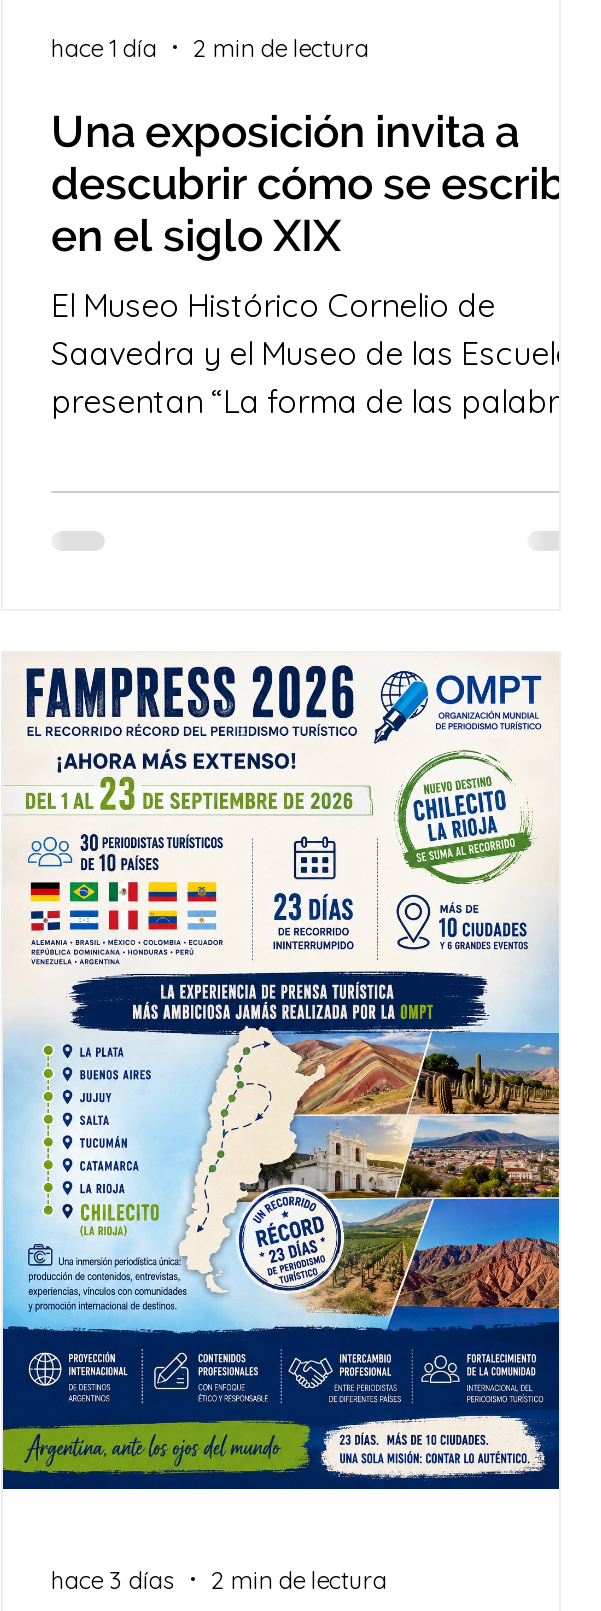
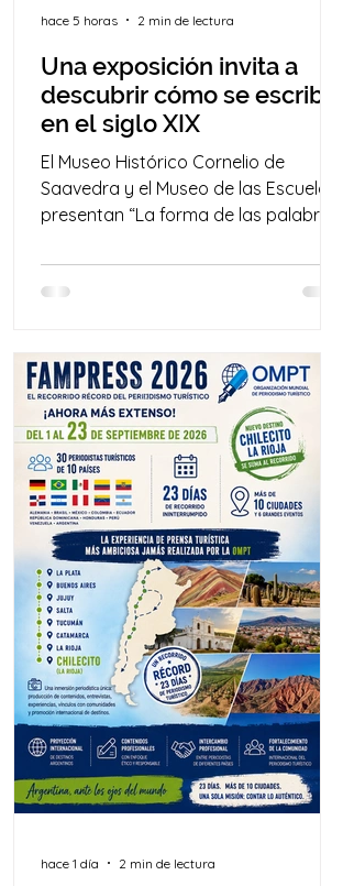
- hace 1 día 2 min de lectura
+ hace 5 horas 2 min de lectura

- hace 3 días 2 min de lectura
+ hace 1 día 2 min de lectura
